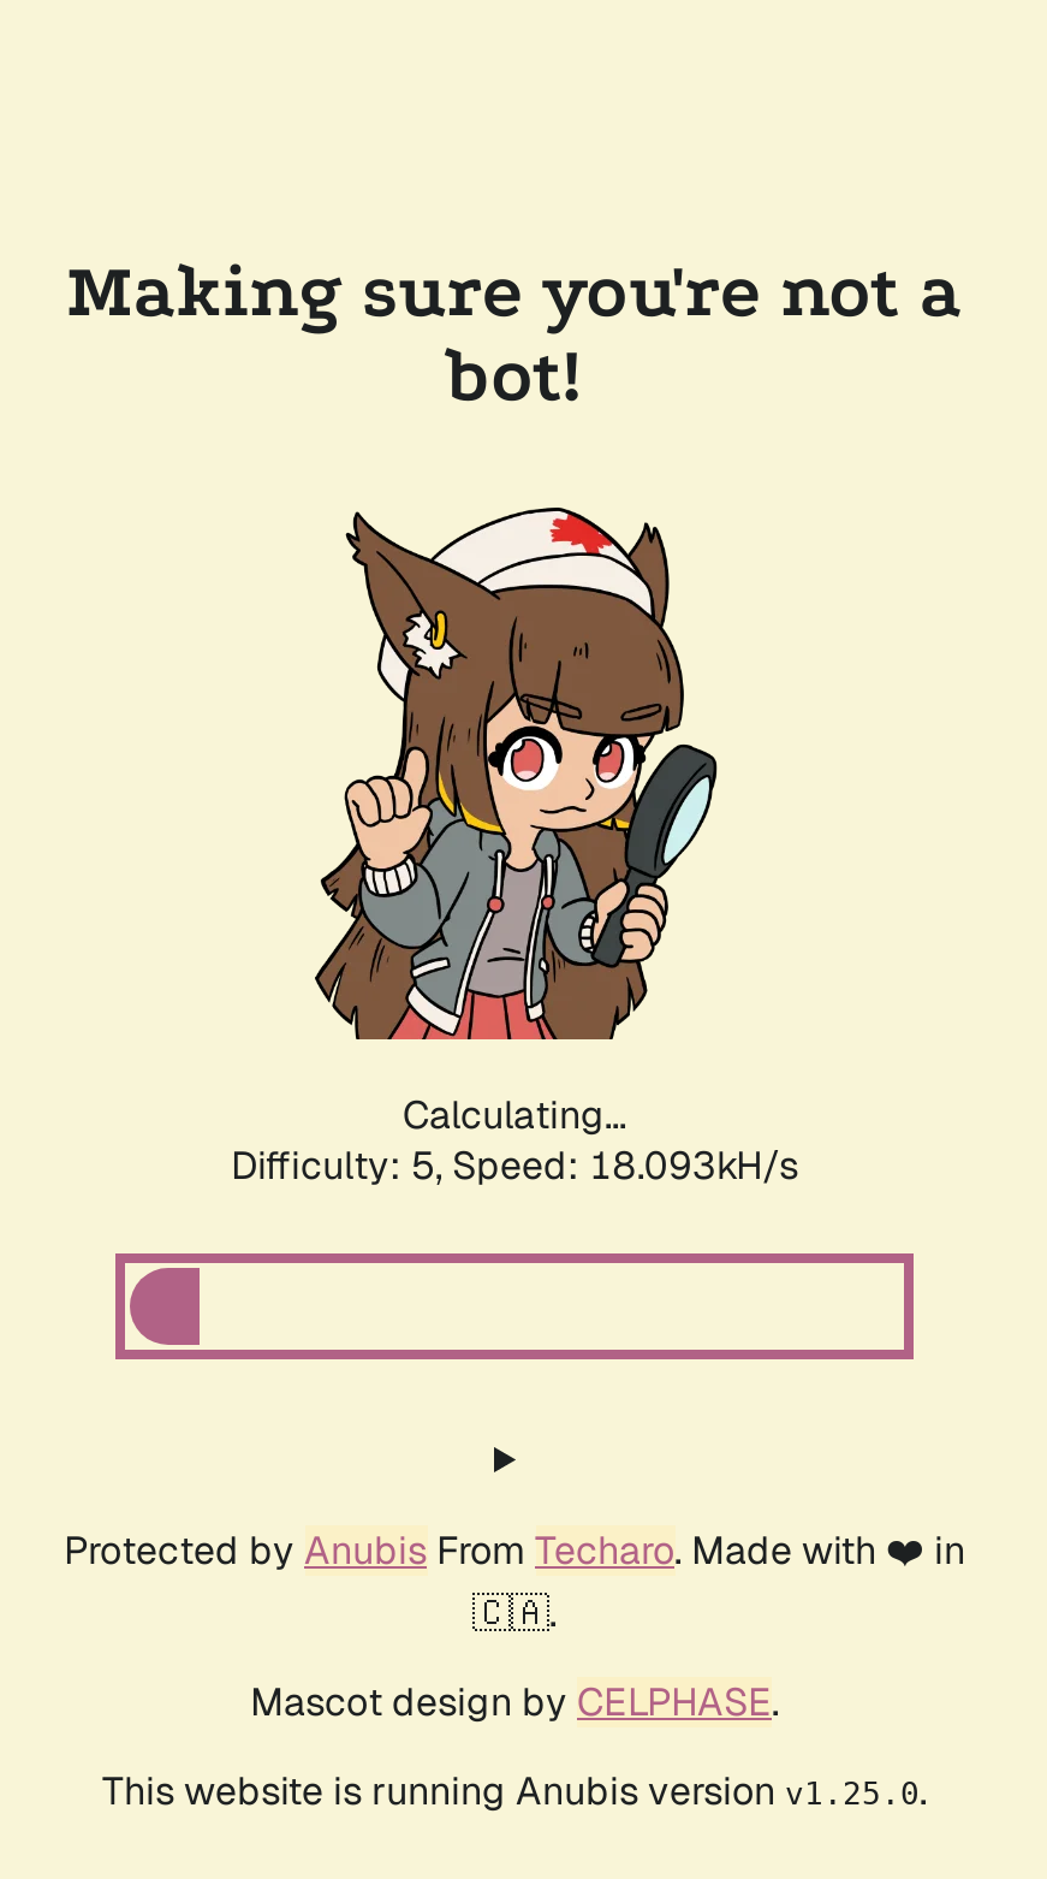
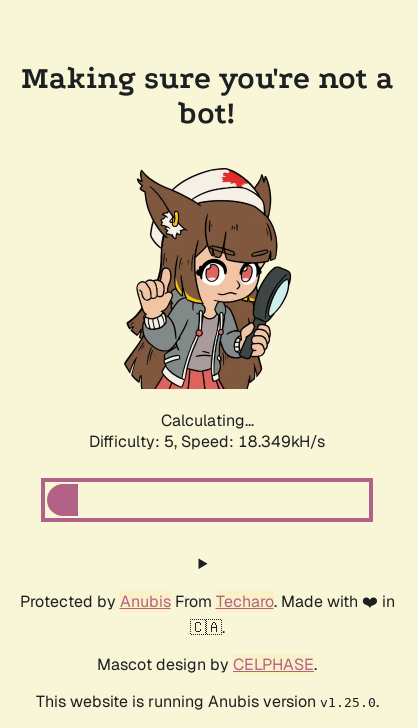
- Difficulty: 5, Speed: 18.093kH/s
+ Difficulty: 5, Speed: 18.349kH/s
